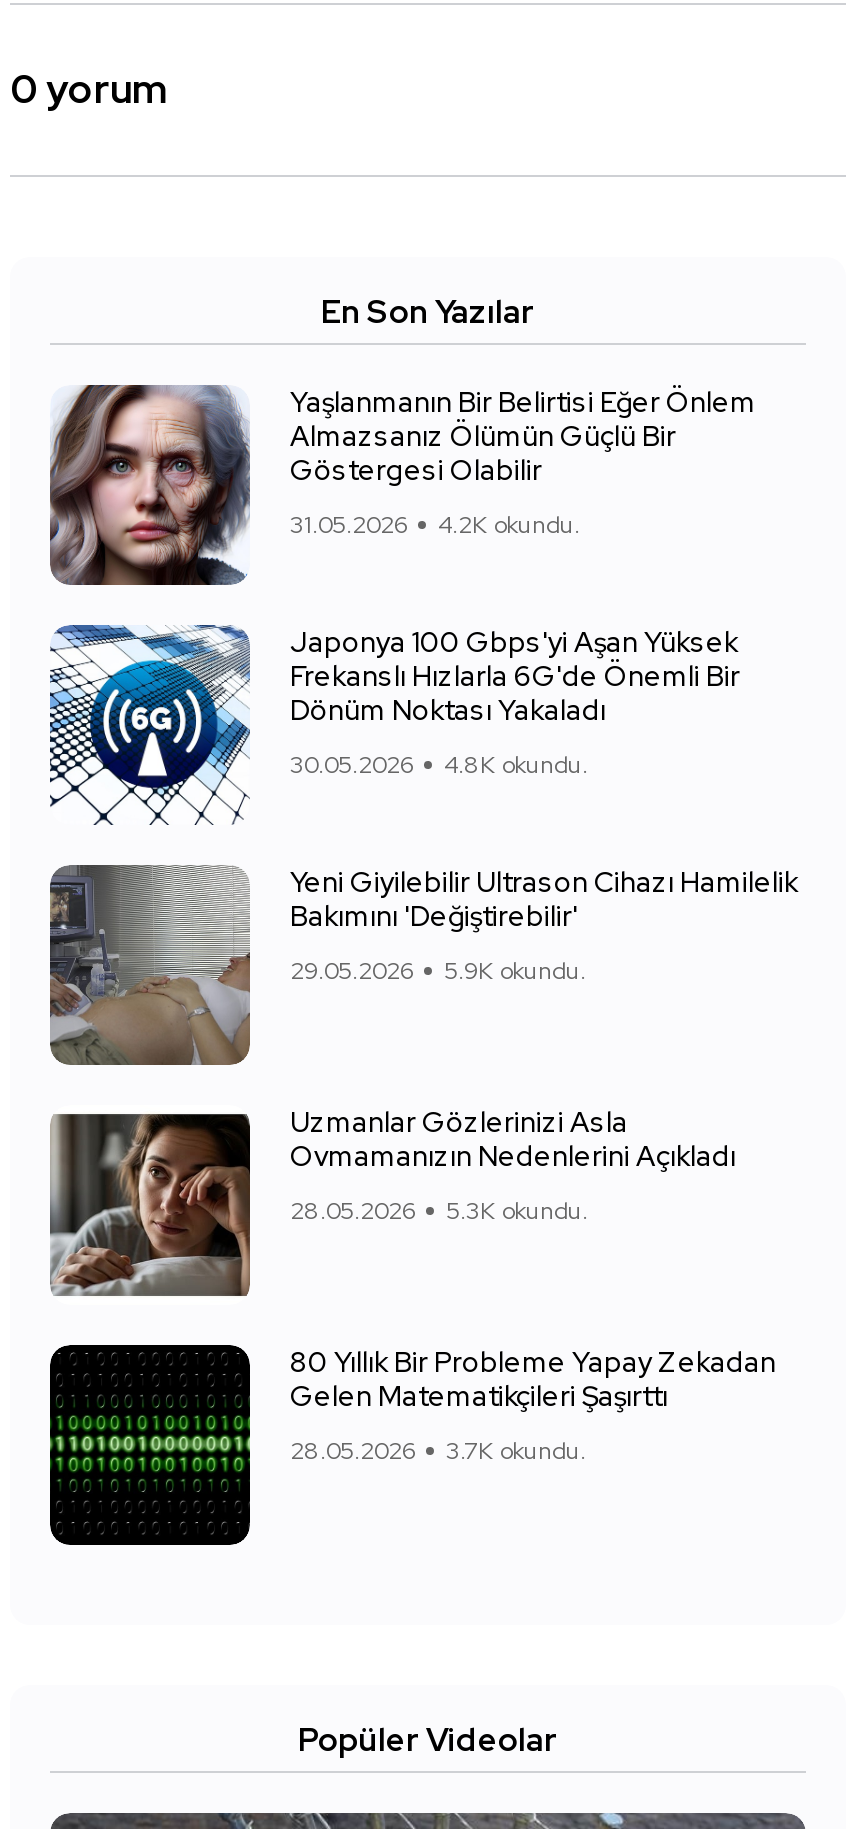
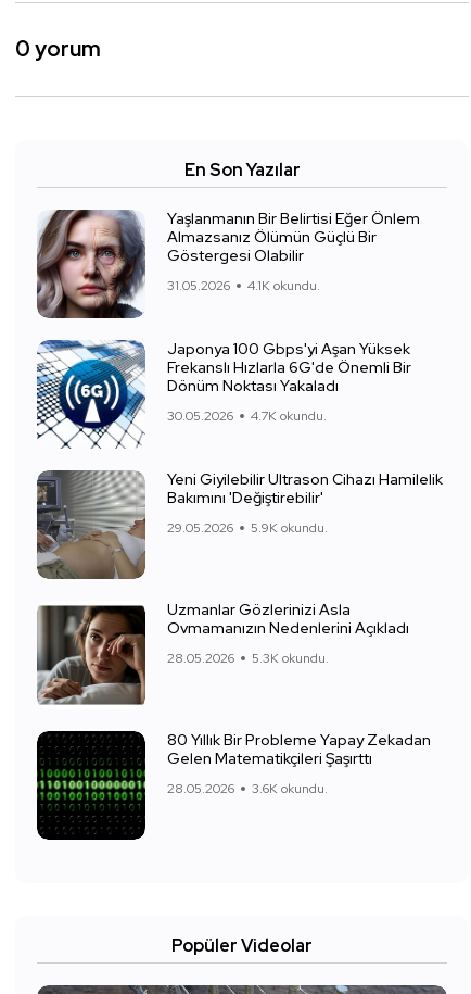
- 31.05.2026 4.2K okundu.
+ 31.05.2026 4.1K okundu.

- 30.05.2026 4.8K okundu.
+ 30.05.2026 4.7K okundu.

- 28.05.2026 3.7K okundu.
+ 28.05.2026 3.6K okundu.
